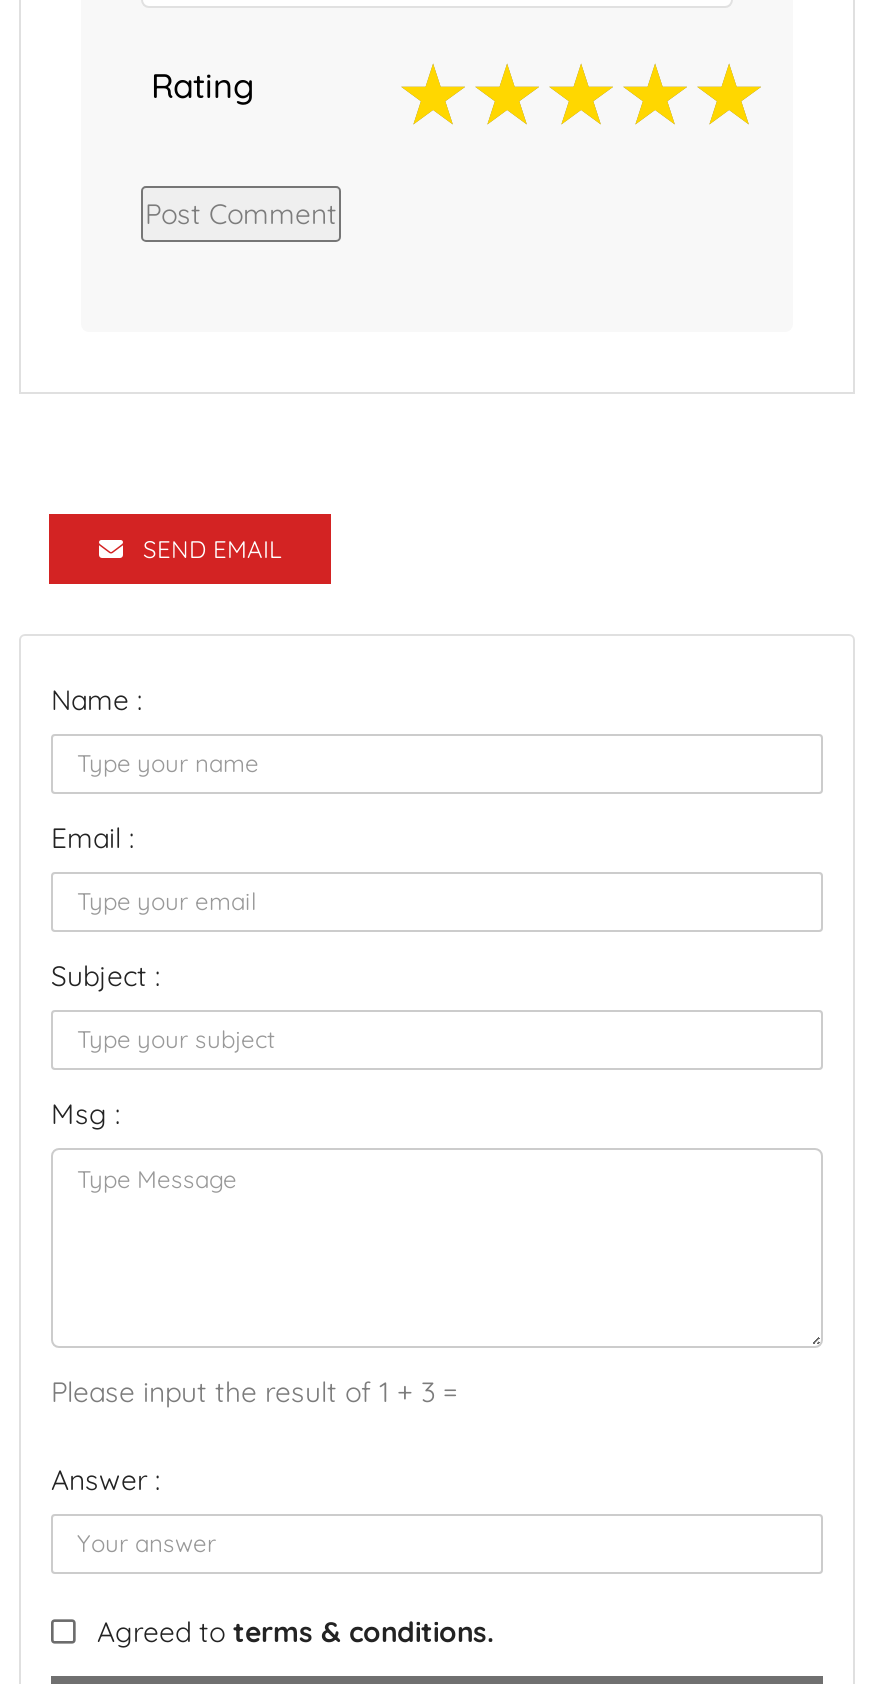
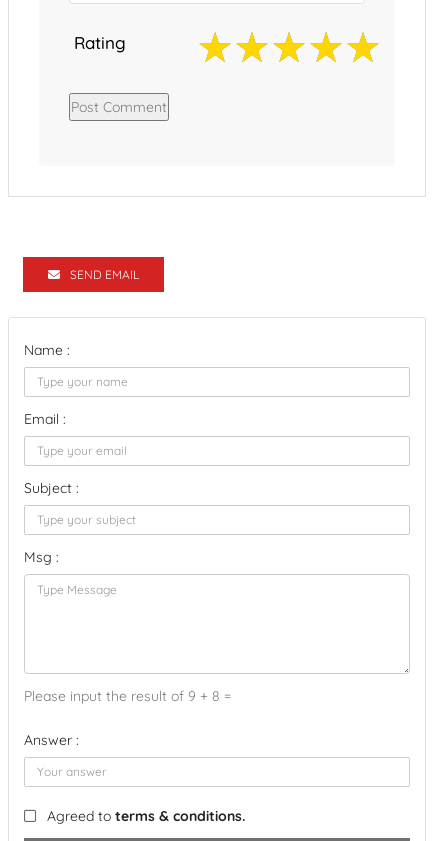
- Please input the result of 1 + 3 =
+ Please input the result of 9 + 8 =
